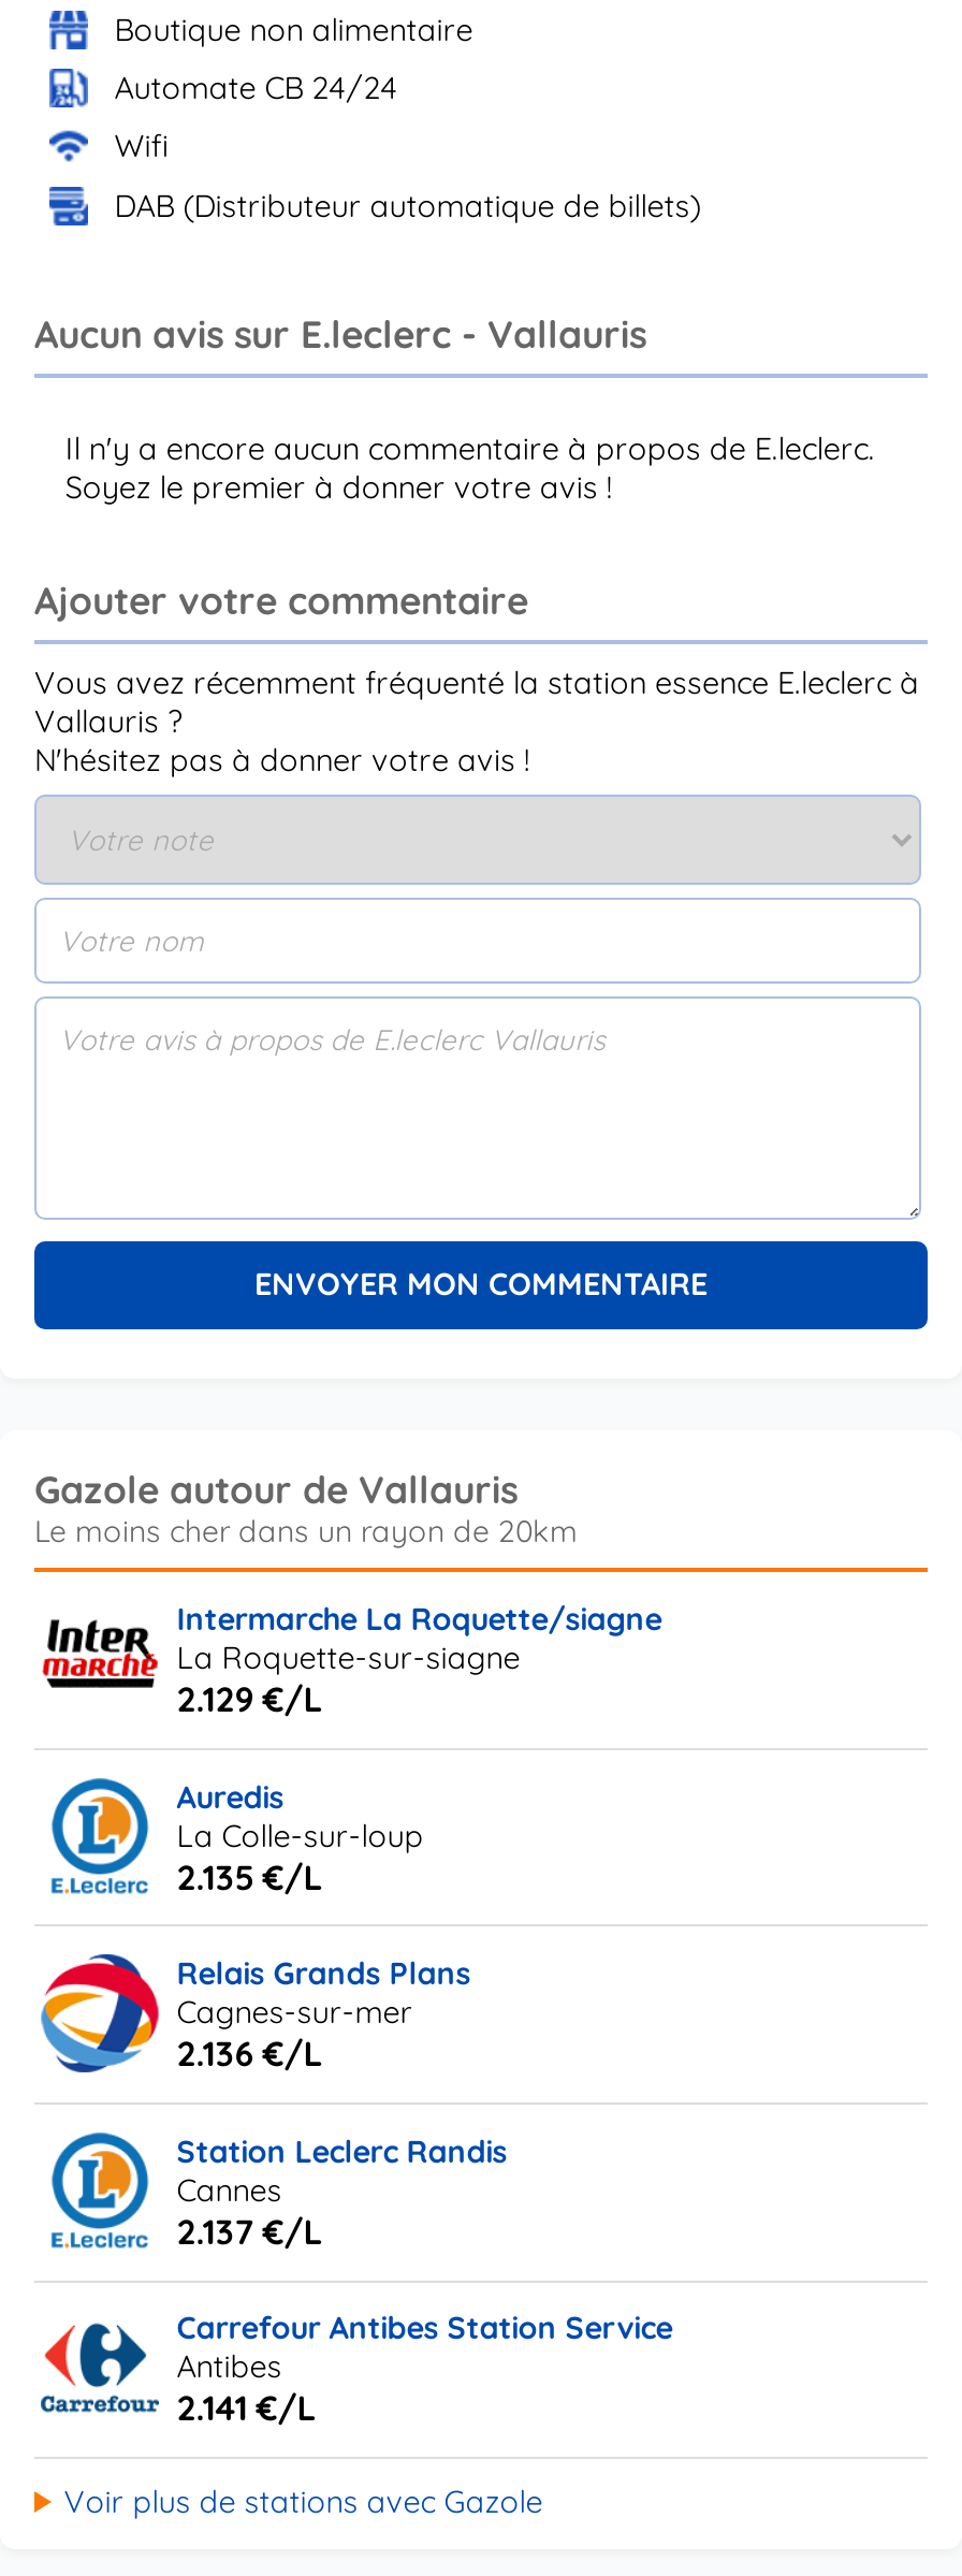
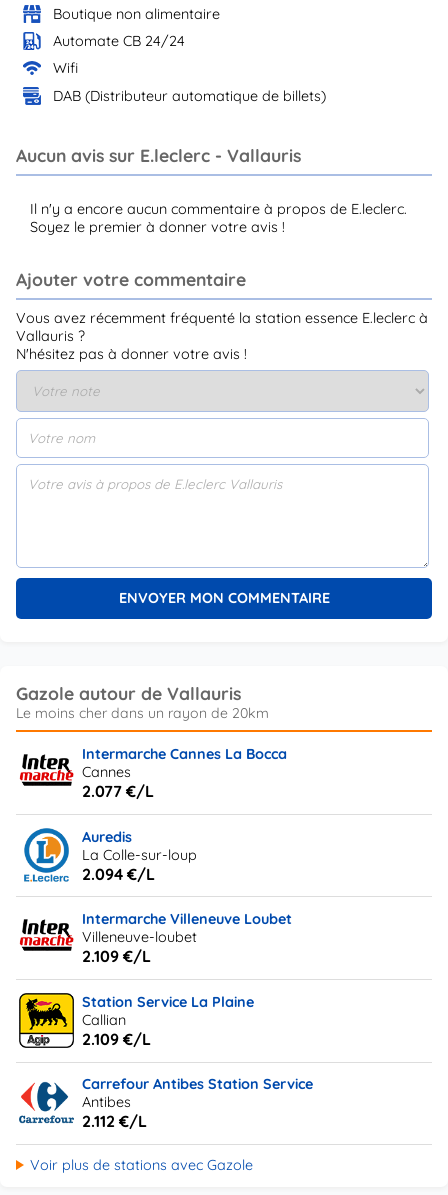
- Intermarche La Roquette/siagne
- La Roquette-sur-siagne
- 2.129 €/L
+ Intermarche Cannes La Bocca
+ Cannes
+ 2.077 €/L

- 2.135 €/L
+ 2.094 €/L

- [image]
- Relais Grands Plans
- Cagnes-sur-mer
- 2.136 €/L
+ [image]
+ Intermarche Villeneuve Loubet
+ Villeneuve-loubet
+ 2.109 €/L

- [image]
- Station Leclerc Randis
- Cannes
- 2.137 €/L
+ [image]
+ Station Service La Plaine
+ Callian
+ 2.109 €/L

- 2.141 €/L
+ 2.112 €/L
